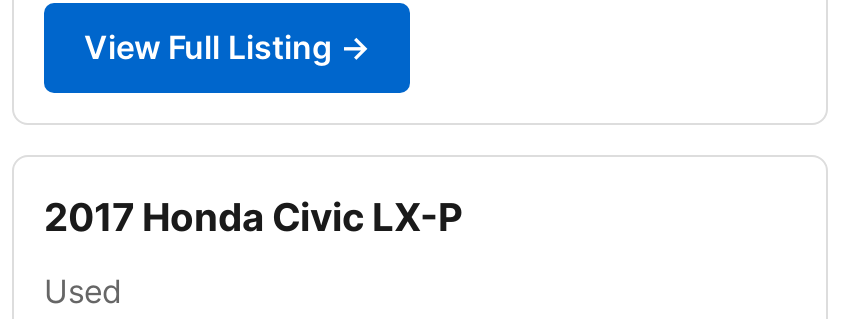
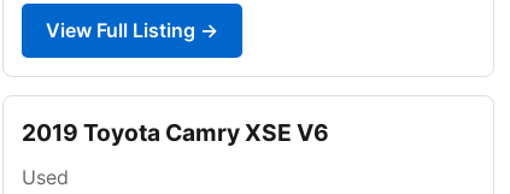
- 2017 Honda Civic LX-P
+ 2019 Toyota Camry XSE V6
